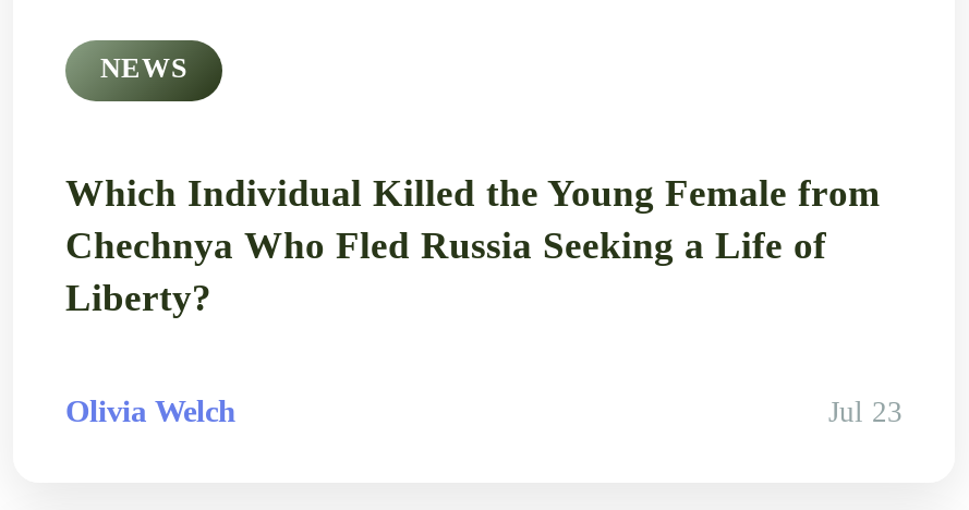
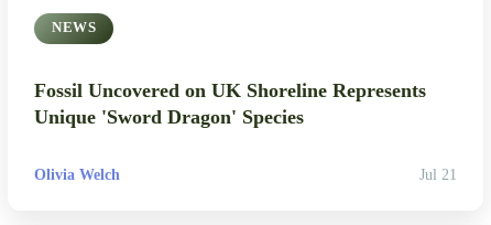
- Which Individual Killed the Young Female from
- Chechnya Who Fled Russia Seeking a Life of
- Liberty?
+ Fossil Uncovered on UK Shoreline Represents
+ Unique 'Sword Dragon' Species

- Jul 23
+ Jul 21
